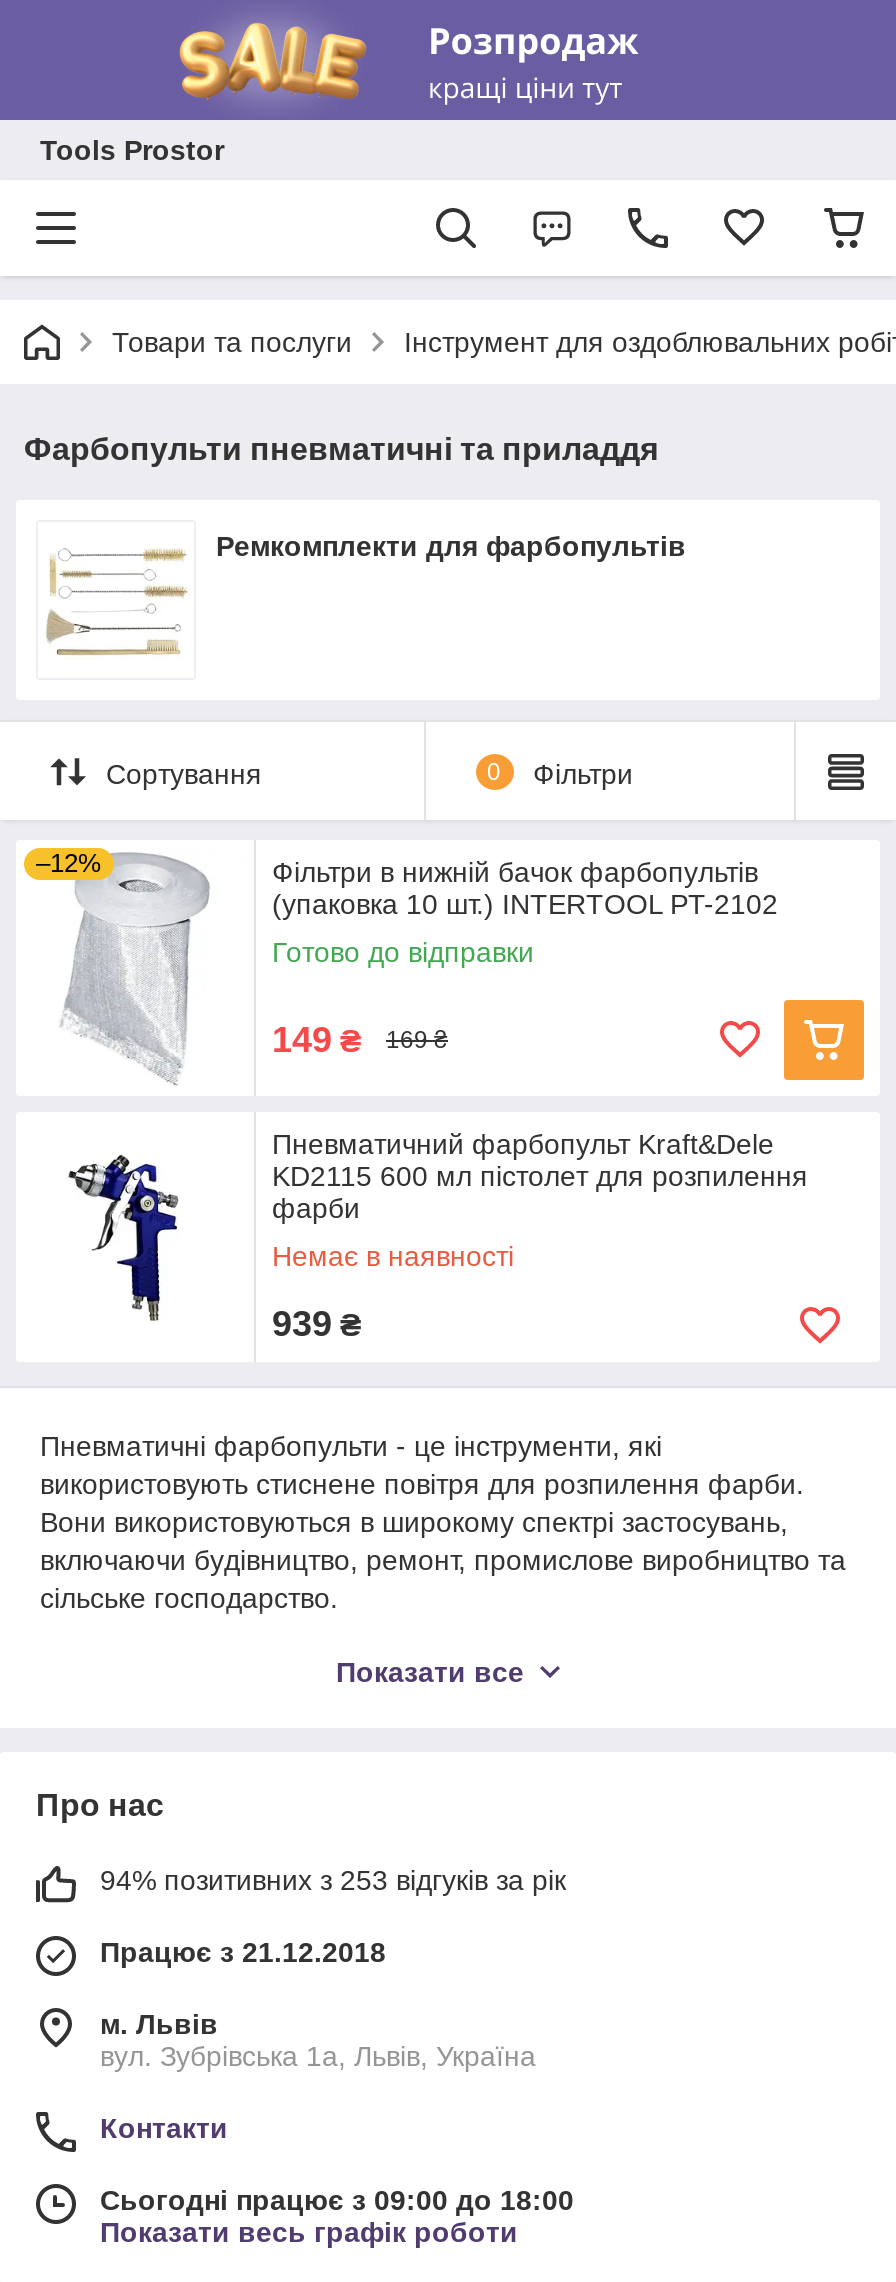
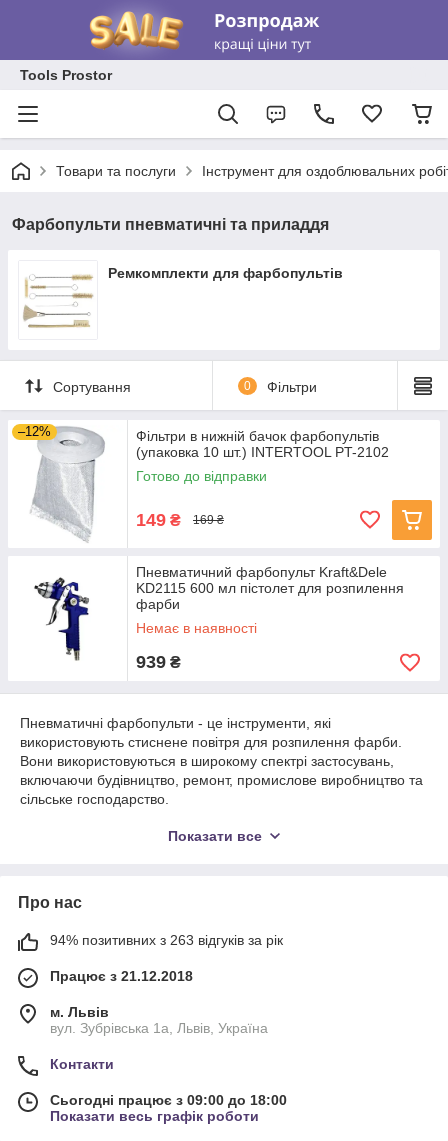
- 94% позитивних з 253 відгуків за рік
+ 94% позитивних з 263 відгуків за рік
